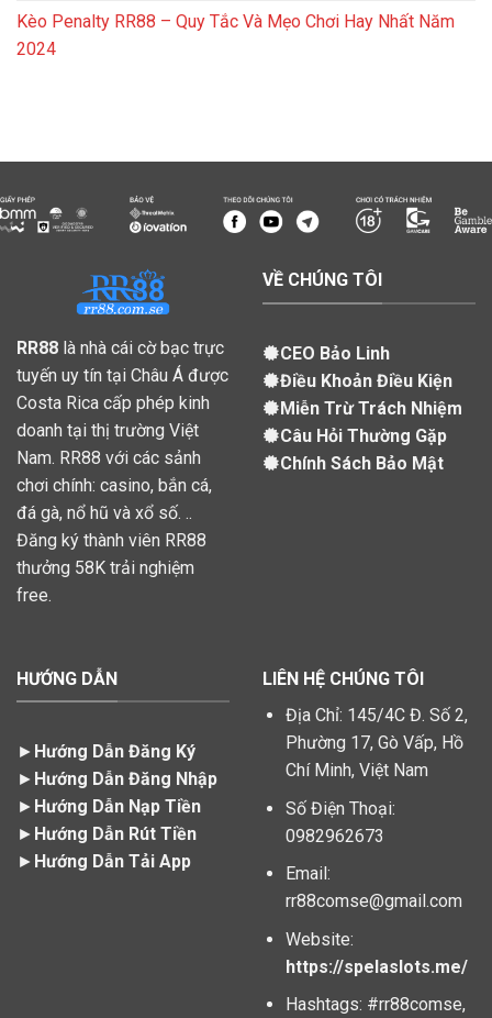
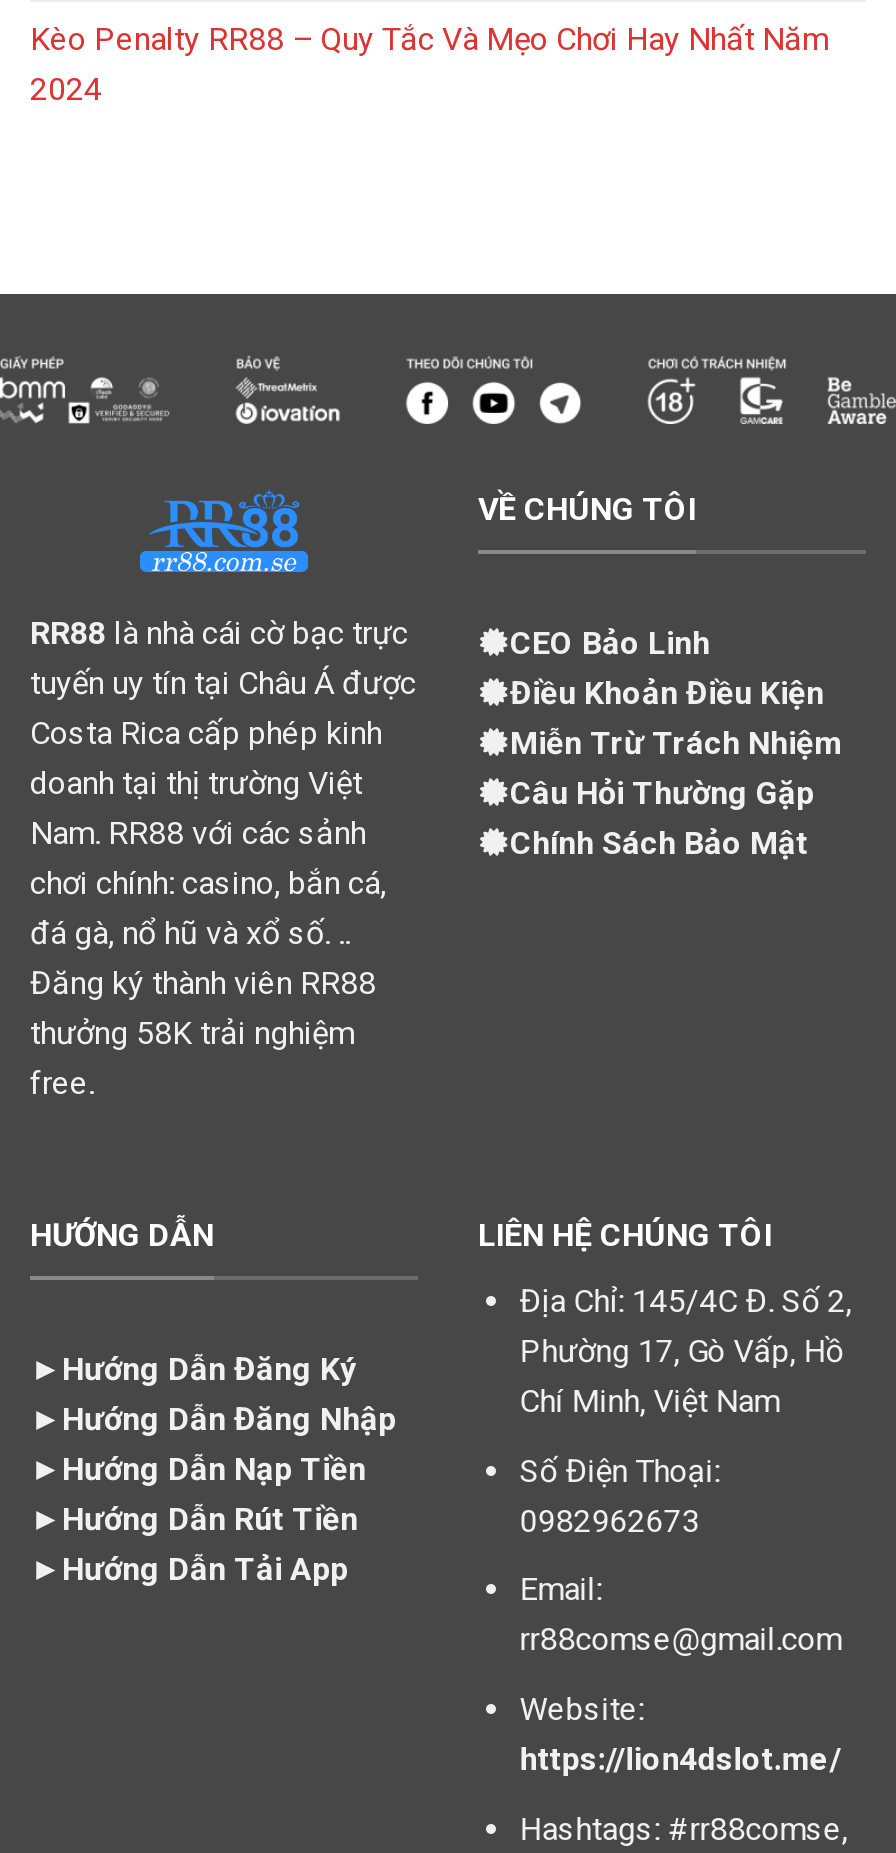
- https://spelaslots.me/
+ https://lion4dslot.me/
